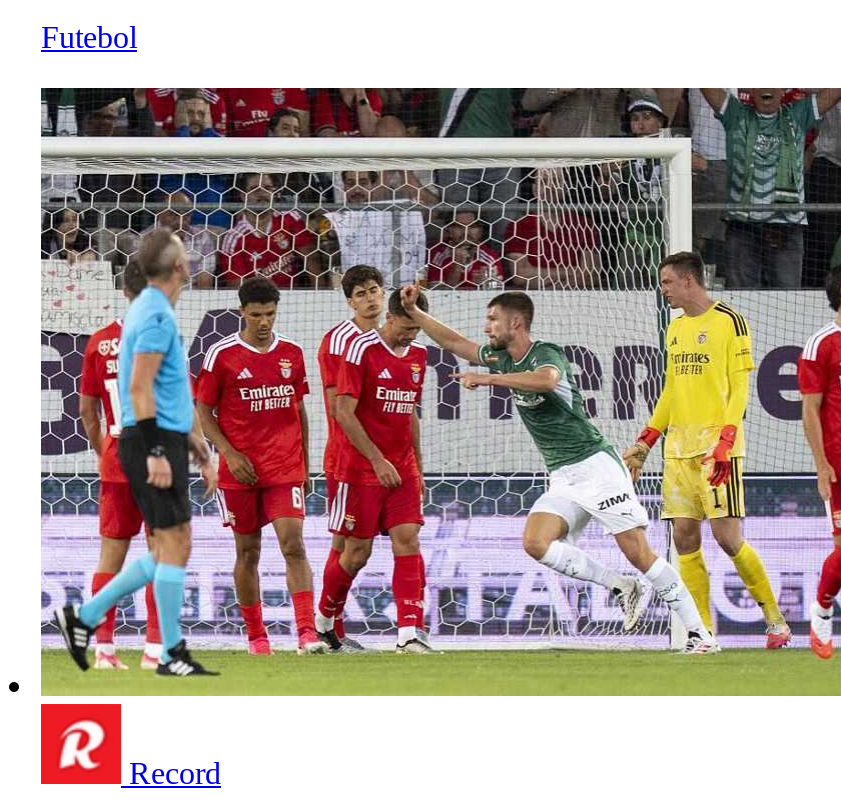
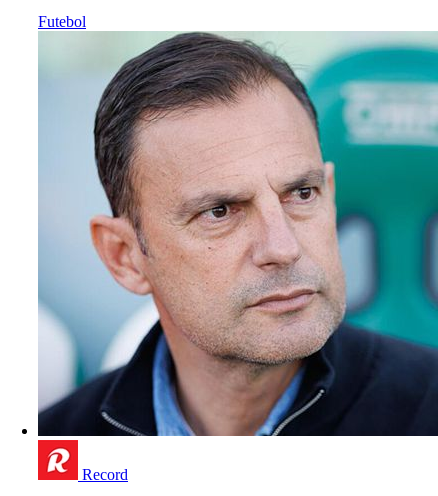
- [image]
+ [image]
